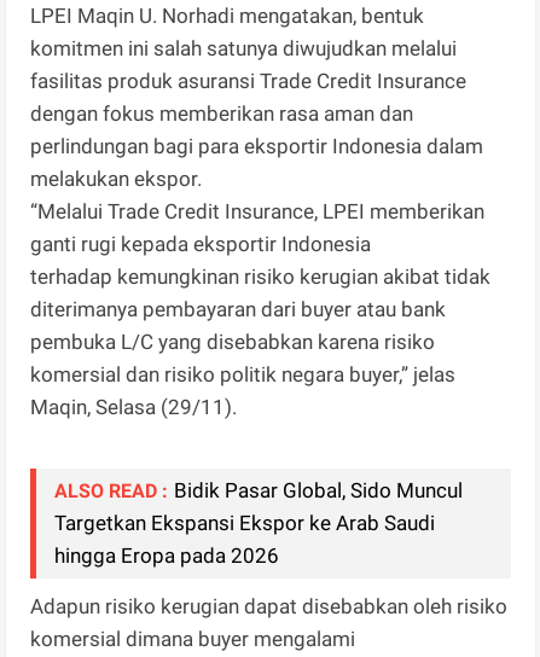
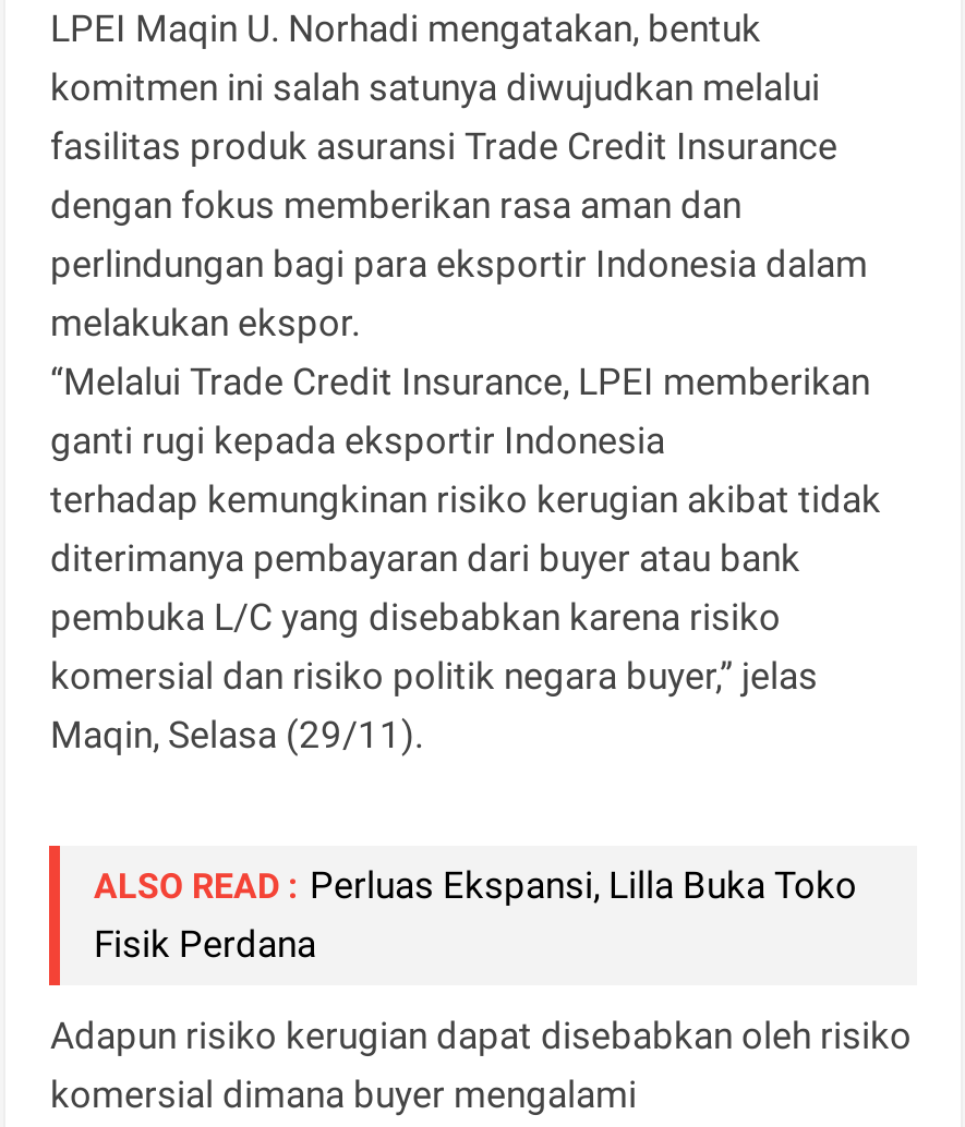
- ALSO READ : Bidik Pasar Global, Sido Muncul
- Targetkan Ekspansi Ekspor ke Arab Saudi
- hingga Eropa pada 2026
+ ALSO READ : Perluas Ekspansi, Lilla Buka Toko
+ Fisik Perdana
